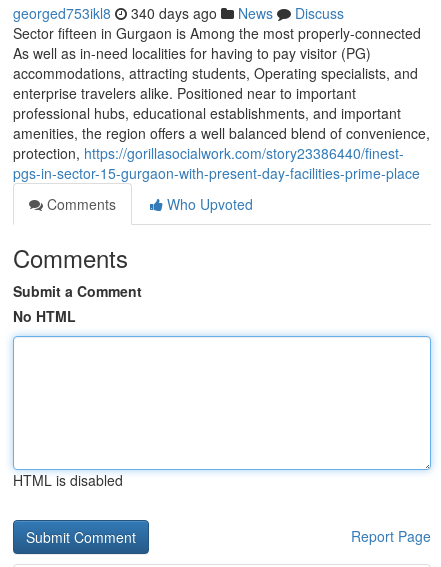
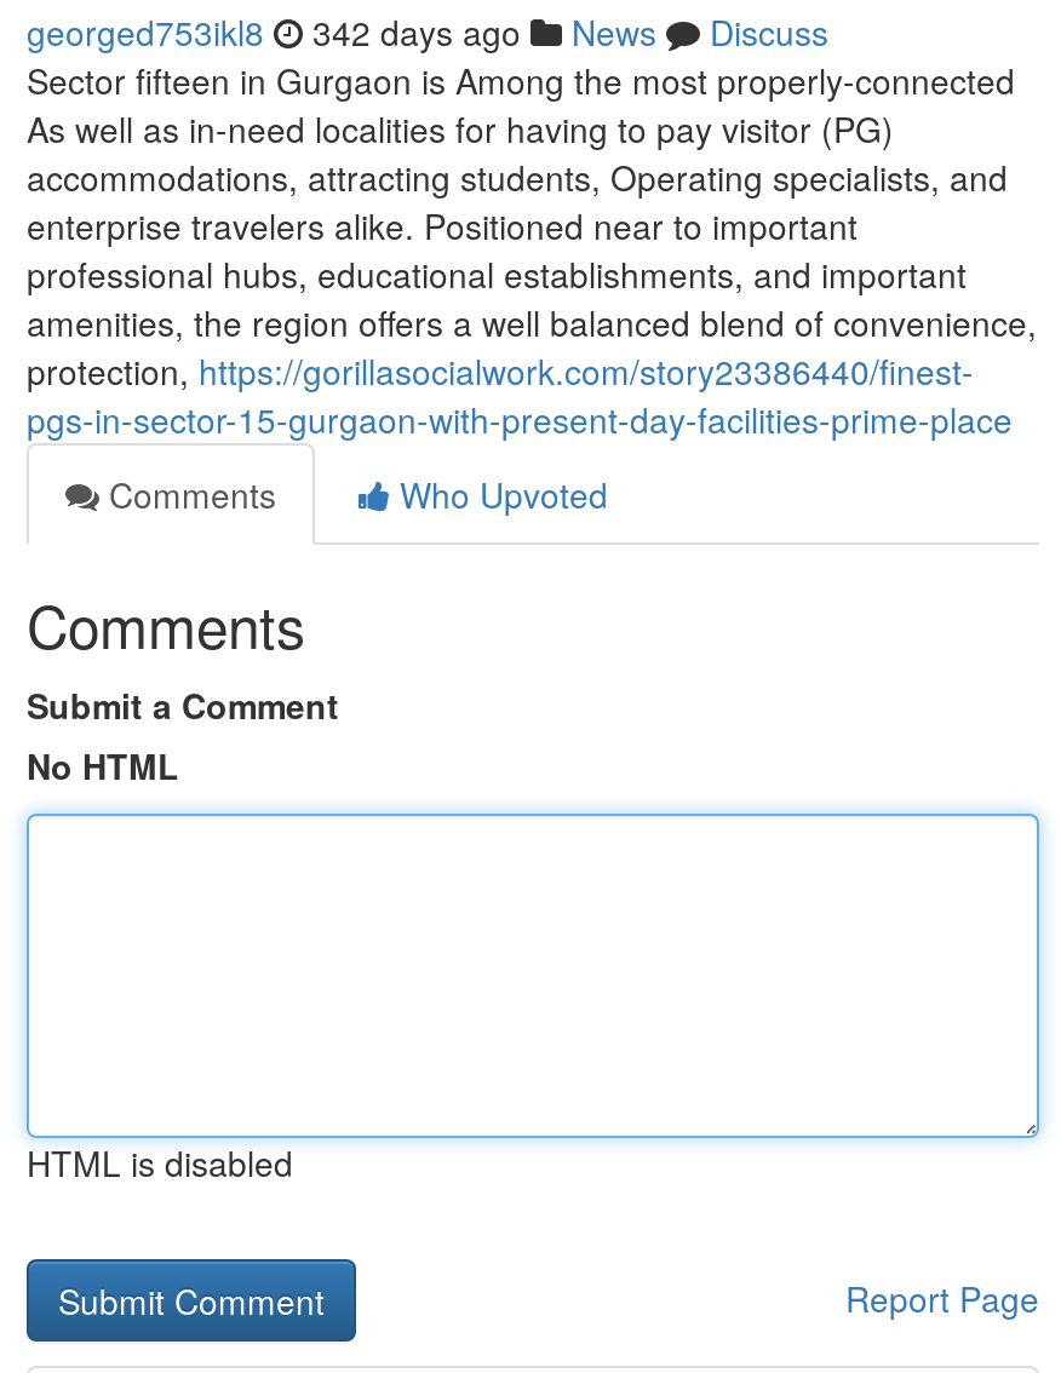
- georged753ikl8 340 days ago News Discuss
+ georged753ikl8 342 days ago News Discuss
